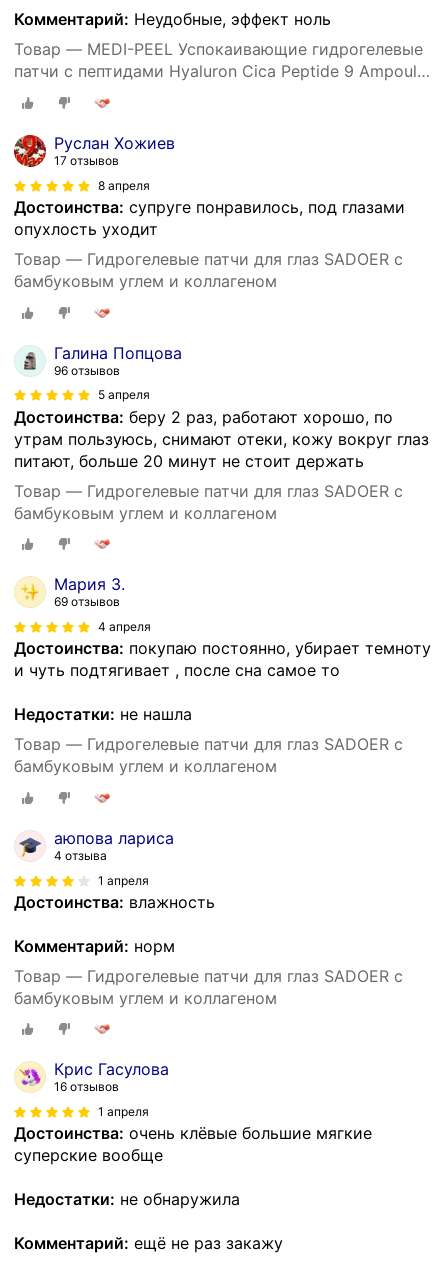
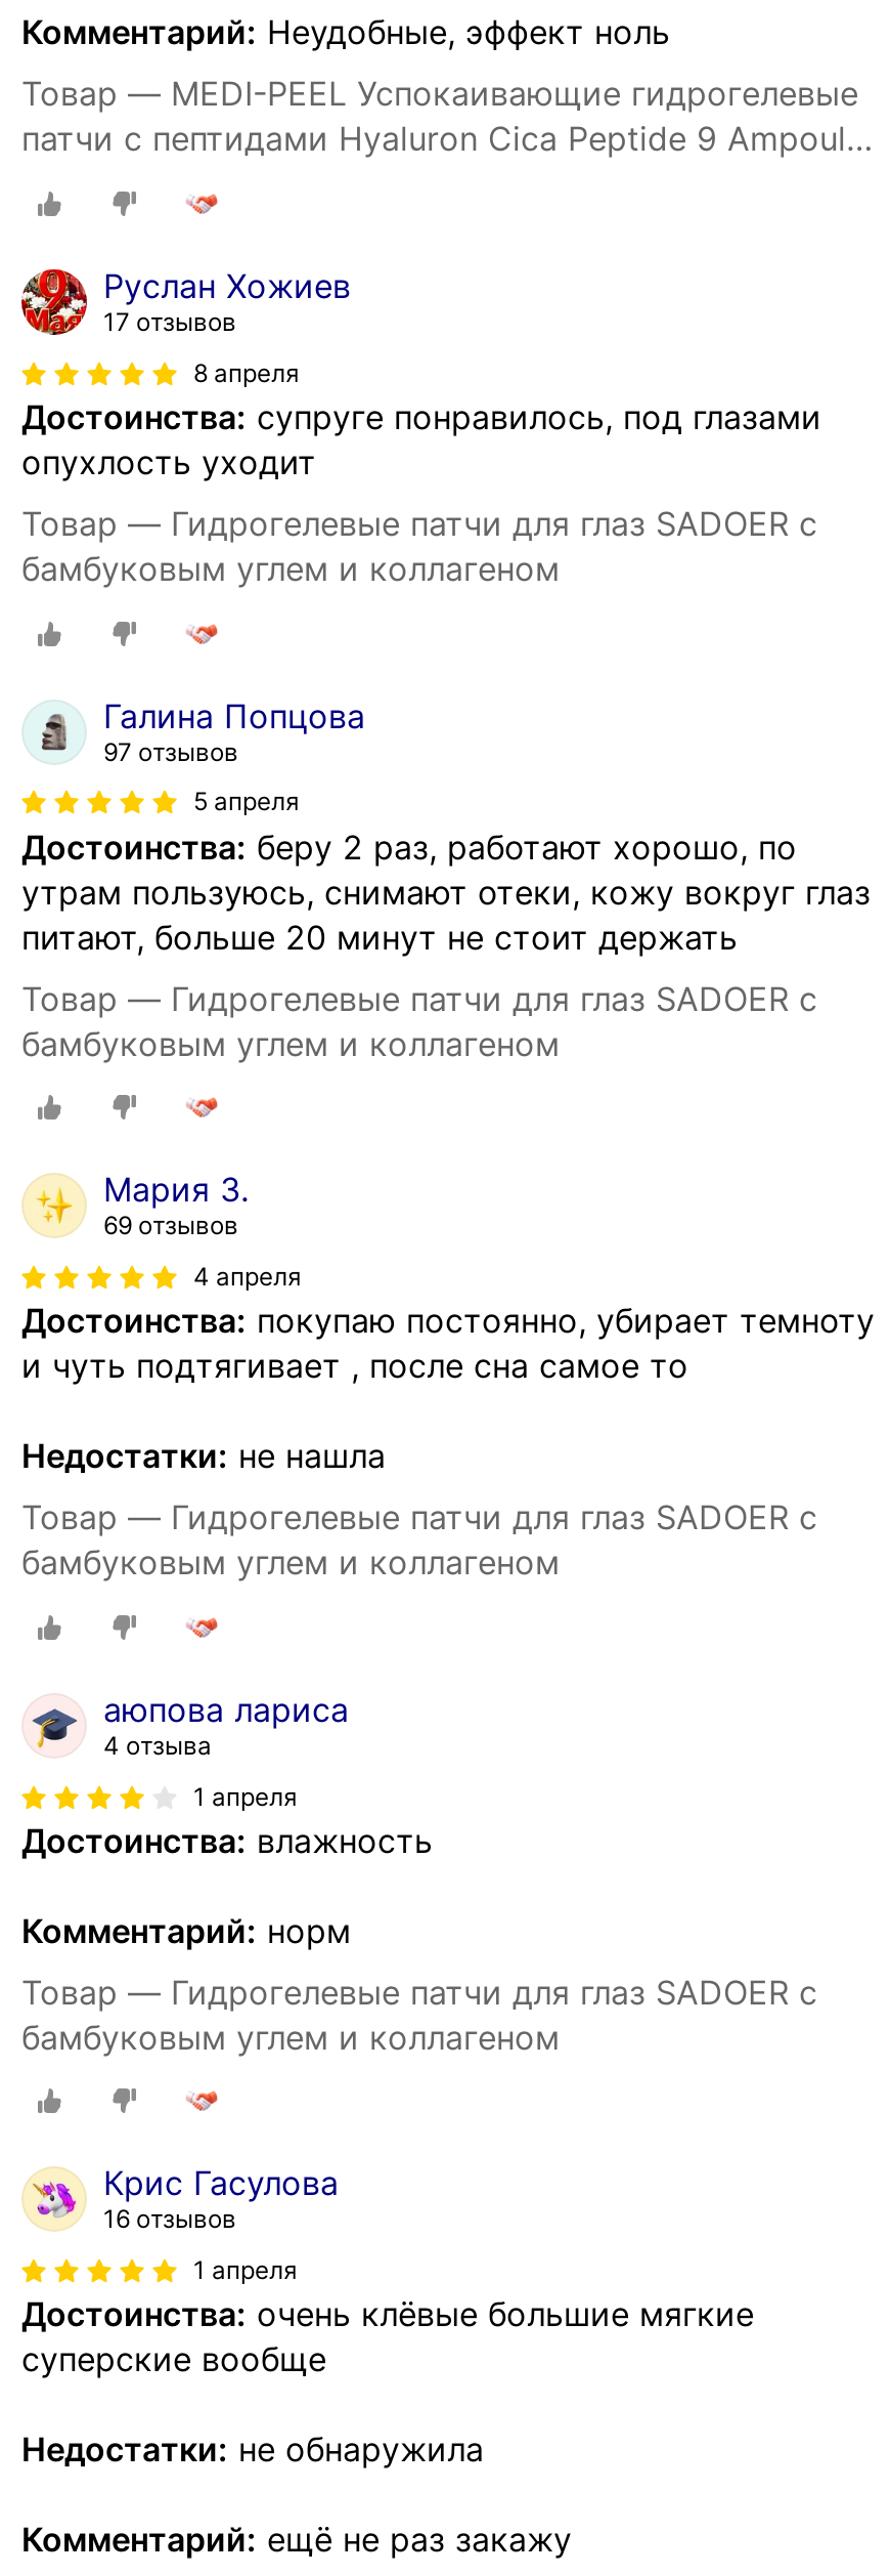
- 96 отзывов
+ 97 отзывов
